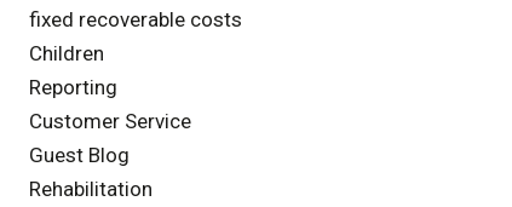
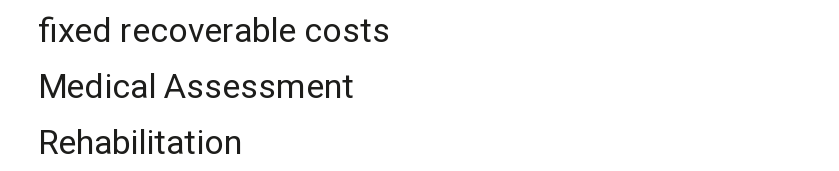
- Children
- Reporting
- Customer Service
- Guest Blog
+ Medical Assessment
